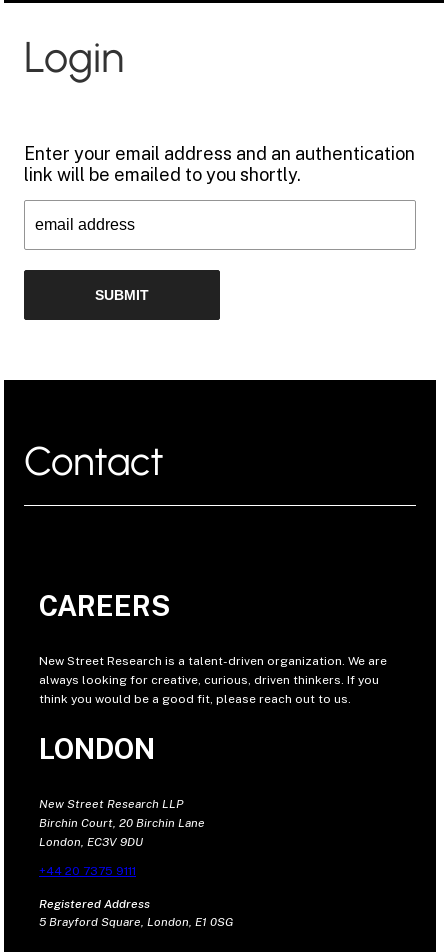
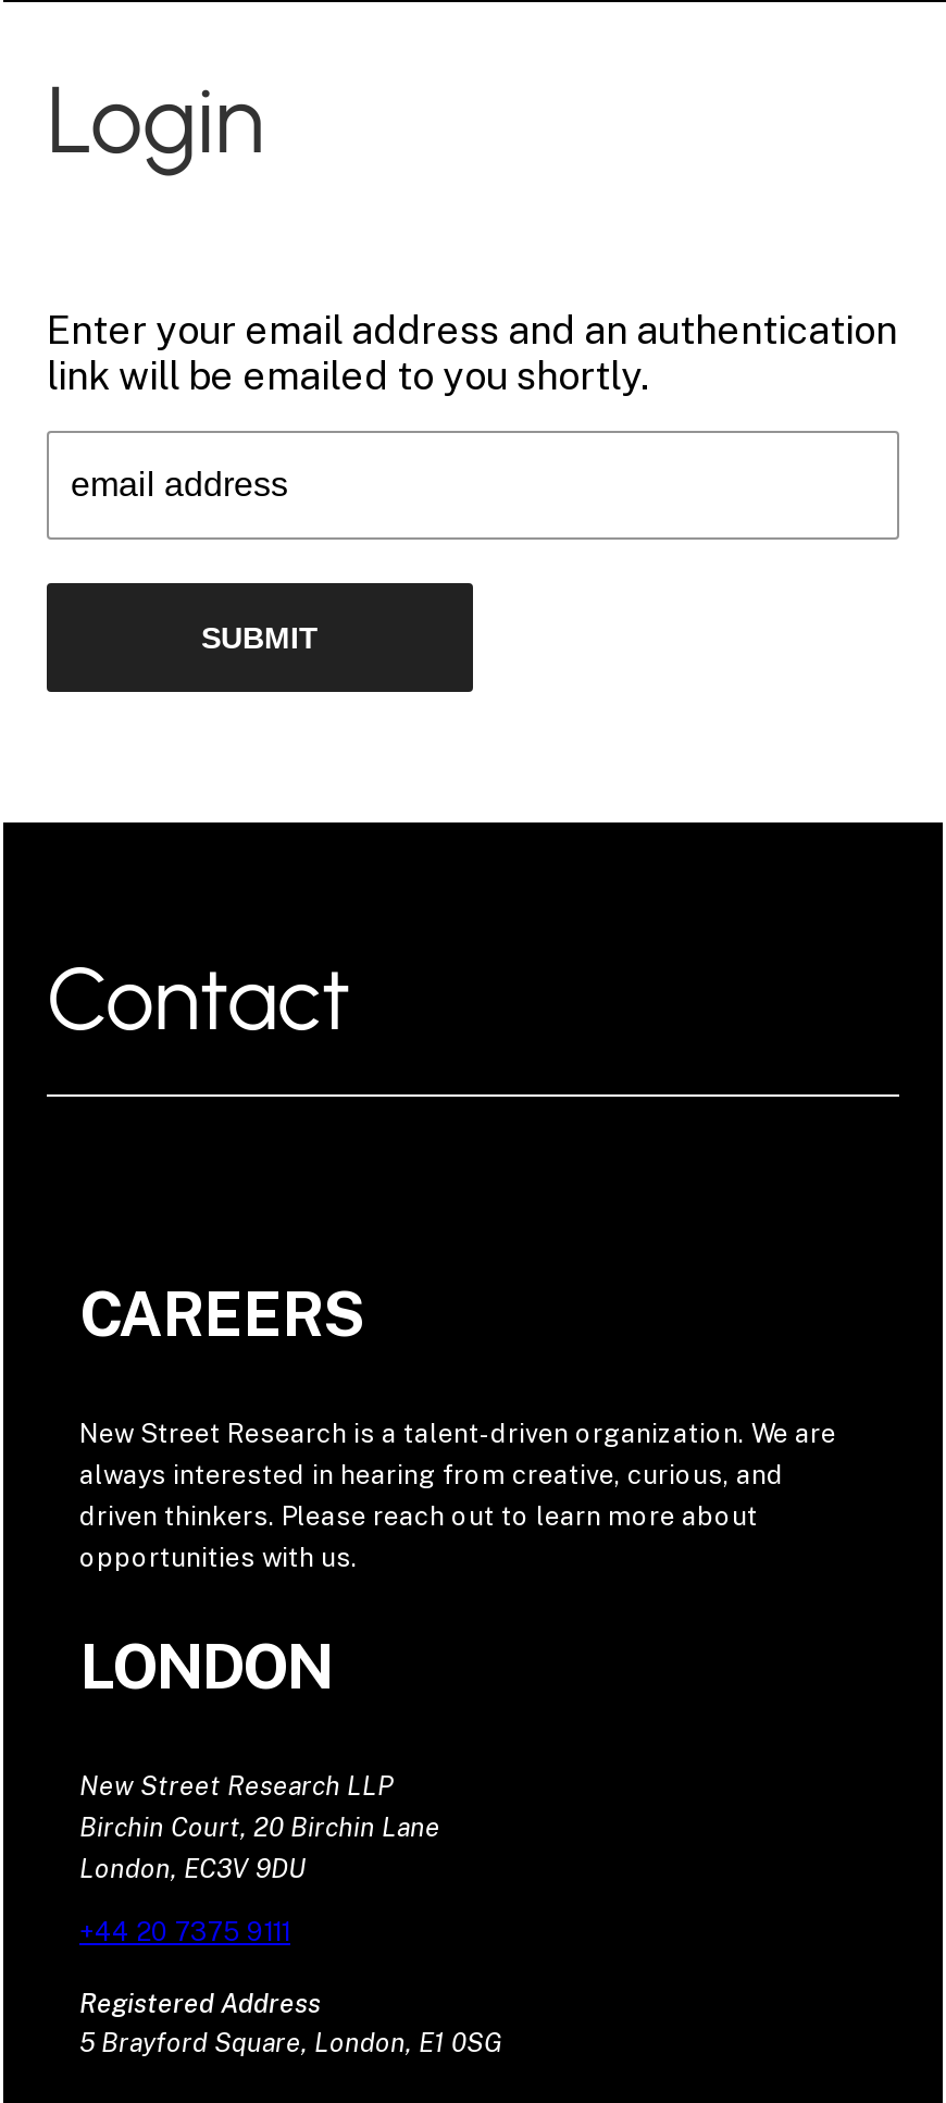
- always looking for creative, curious, driven thinkers. If you
- think you would be a good fit, please reach out to us.
+ always interested in hearing from creative, curious, and
+ driven thinkers. Please reach out to learn more about
+ opportunities with us.
